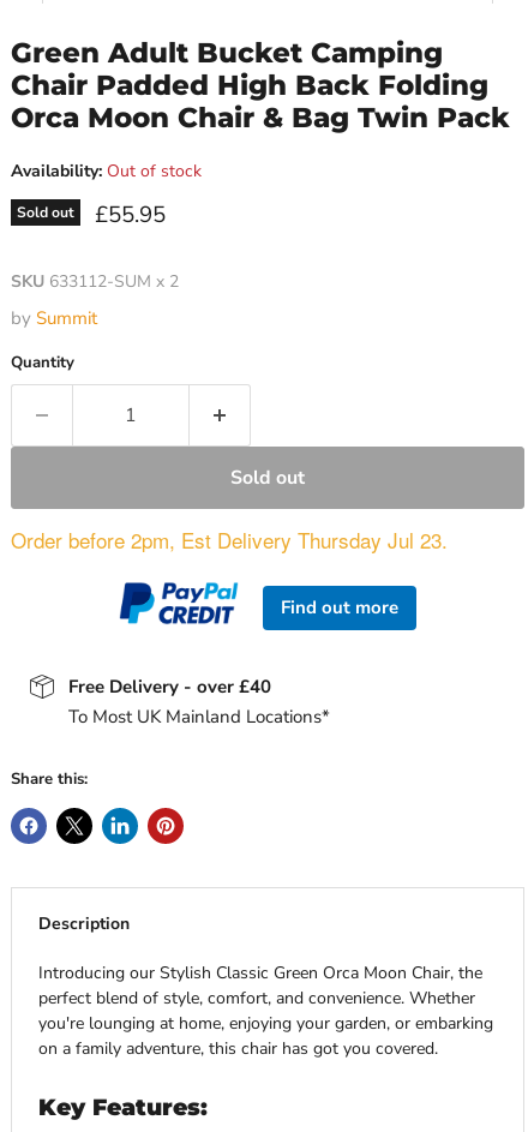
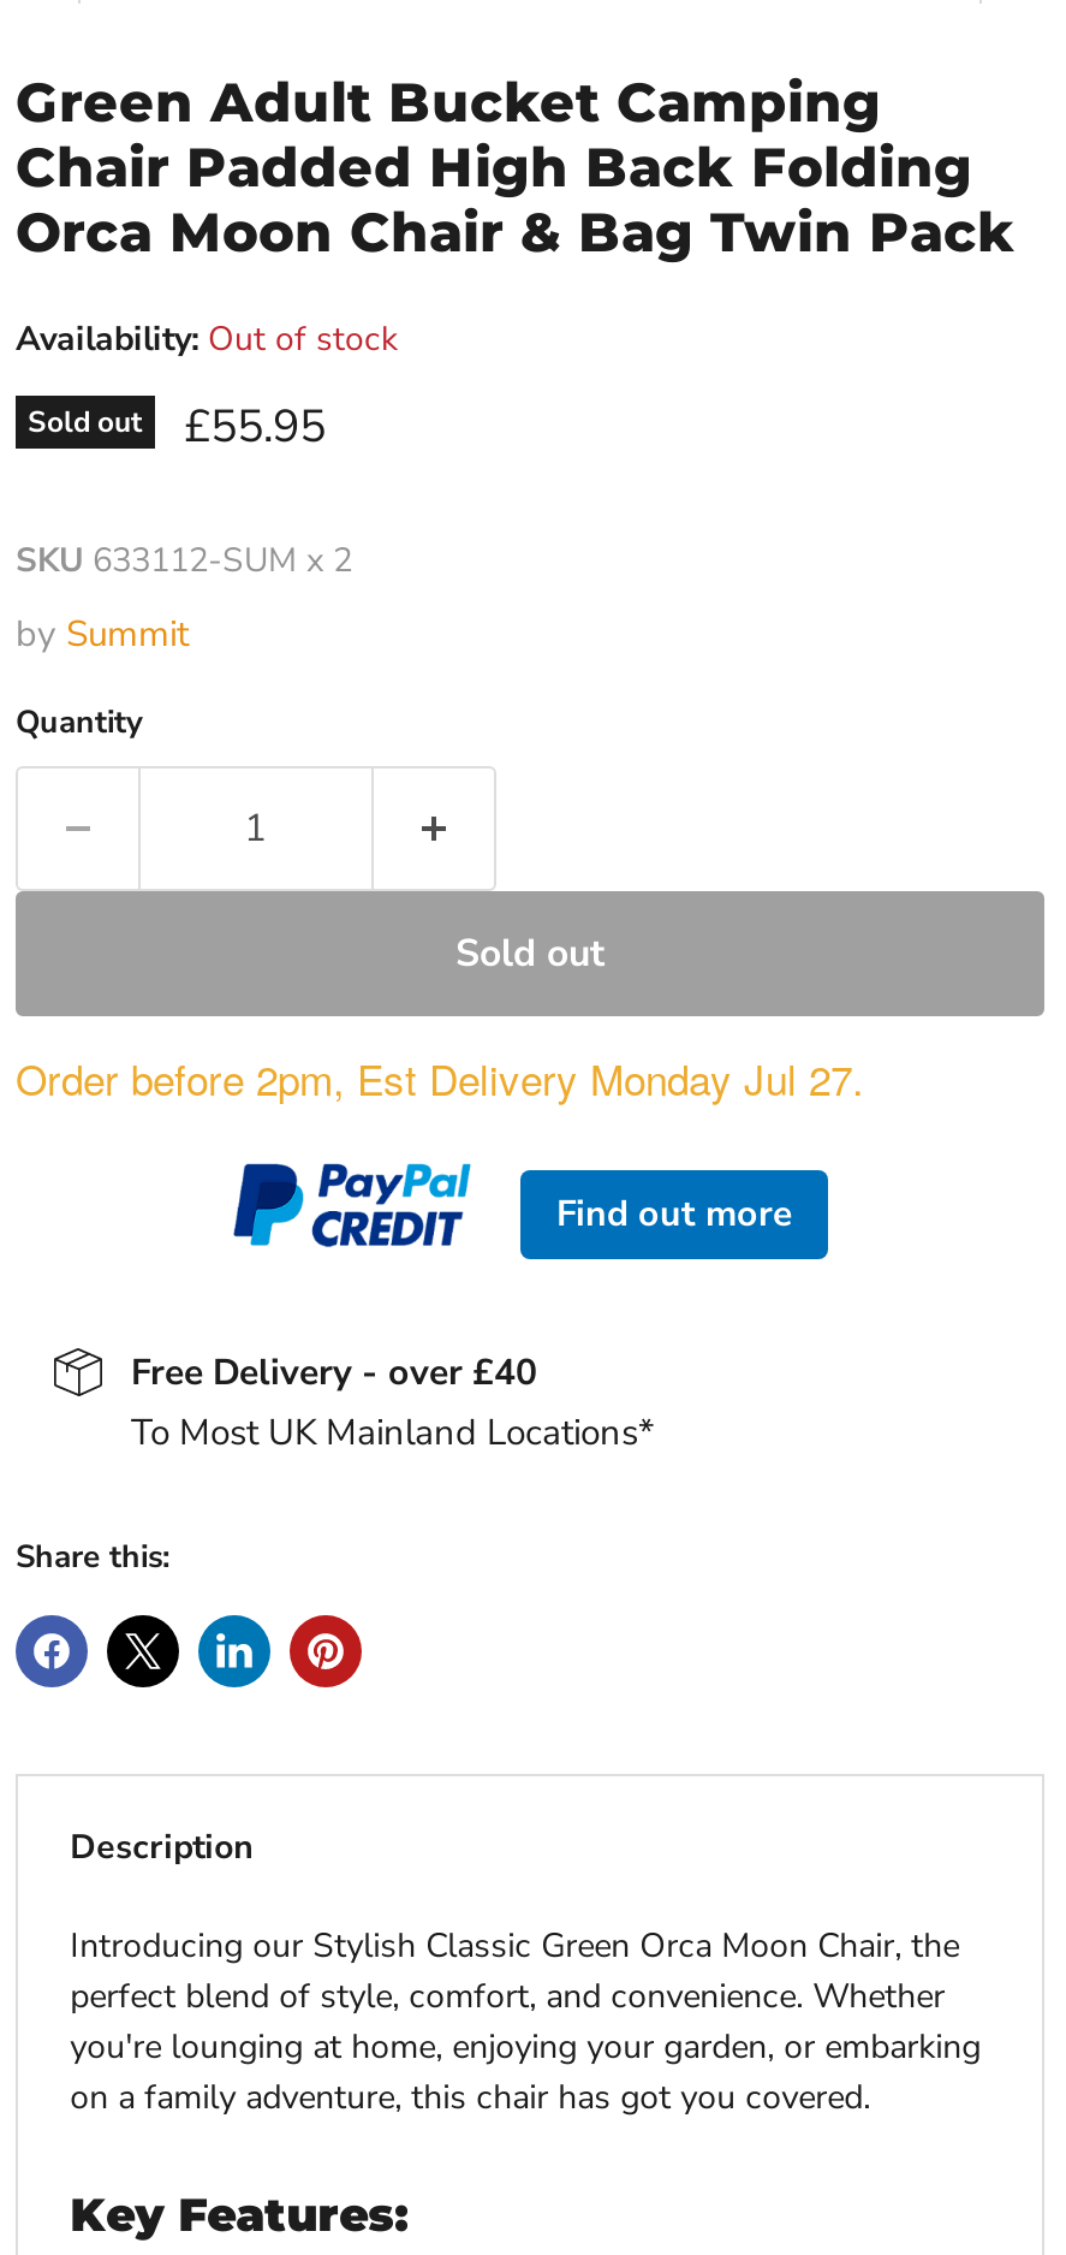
- Order before 2pm, Est Delivery Thursday Jul 23.
+ Order before 2pm, Est Delivery Monday Jul 27.
